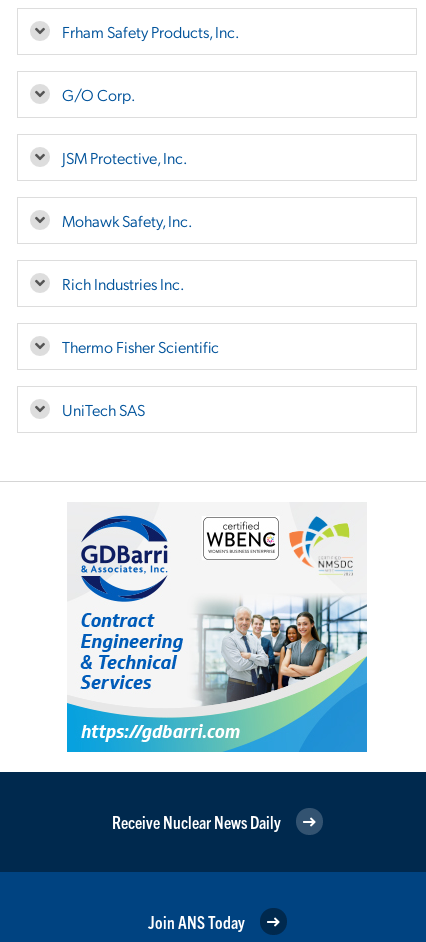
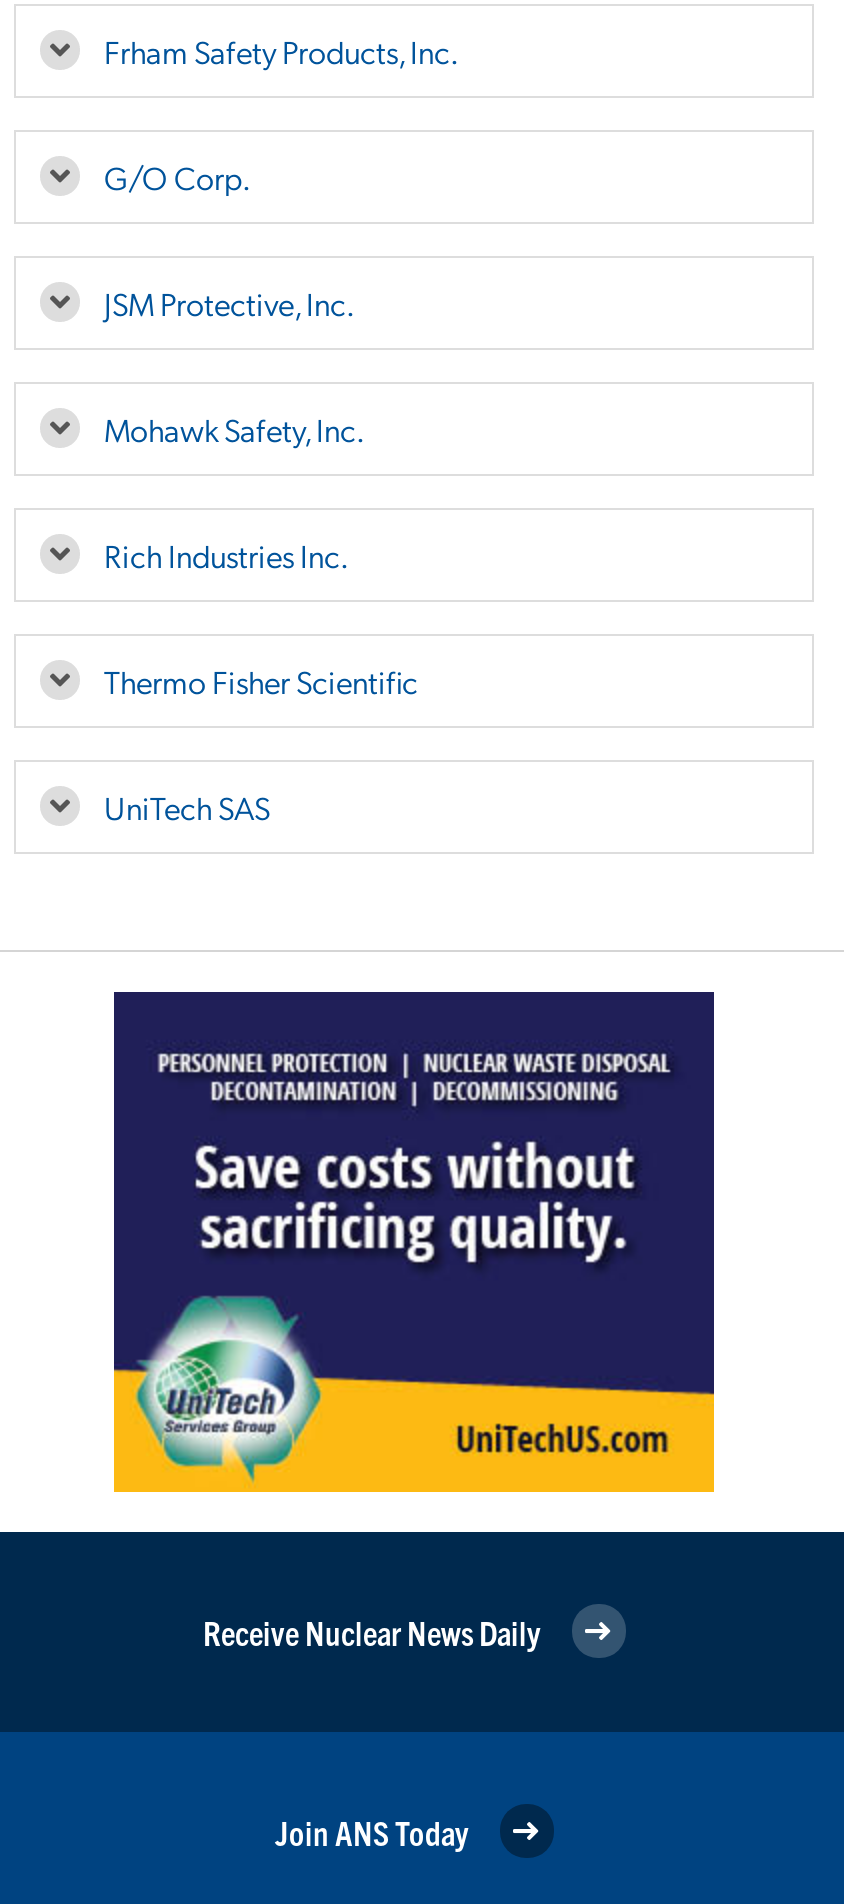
- [image]
+ [image]
